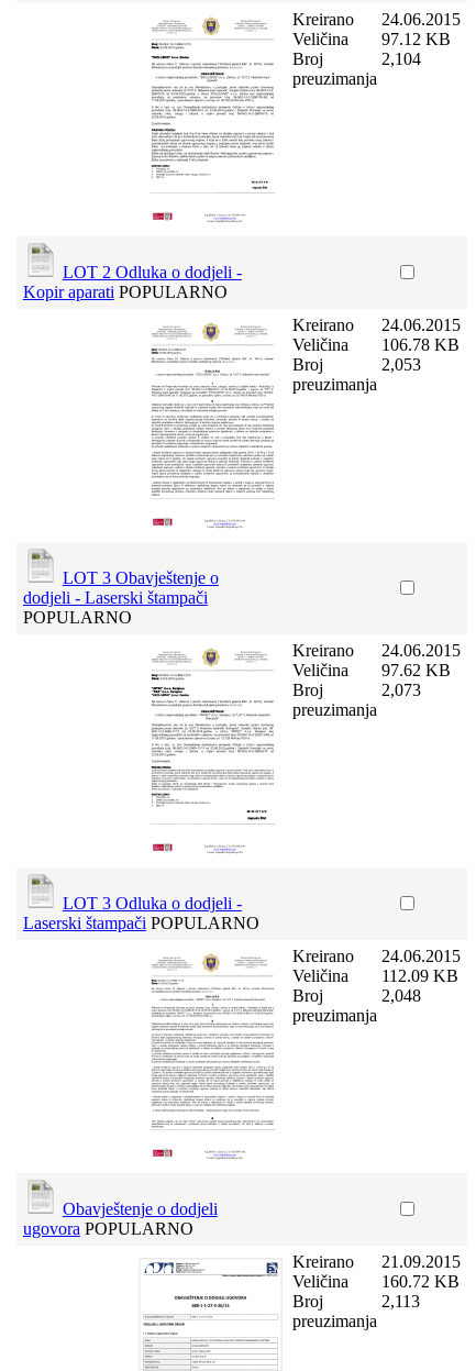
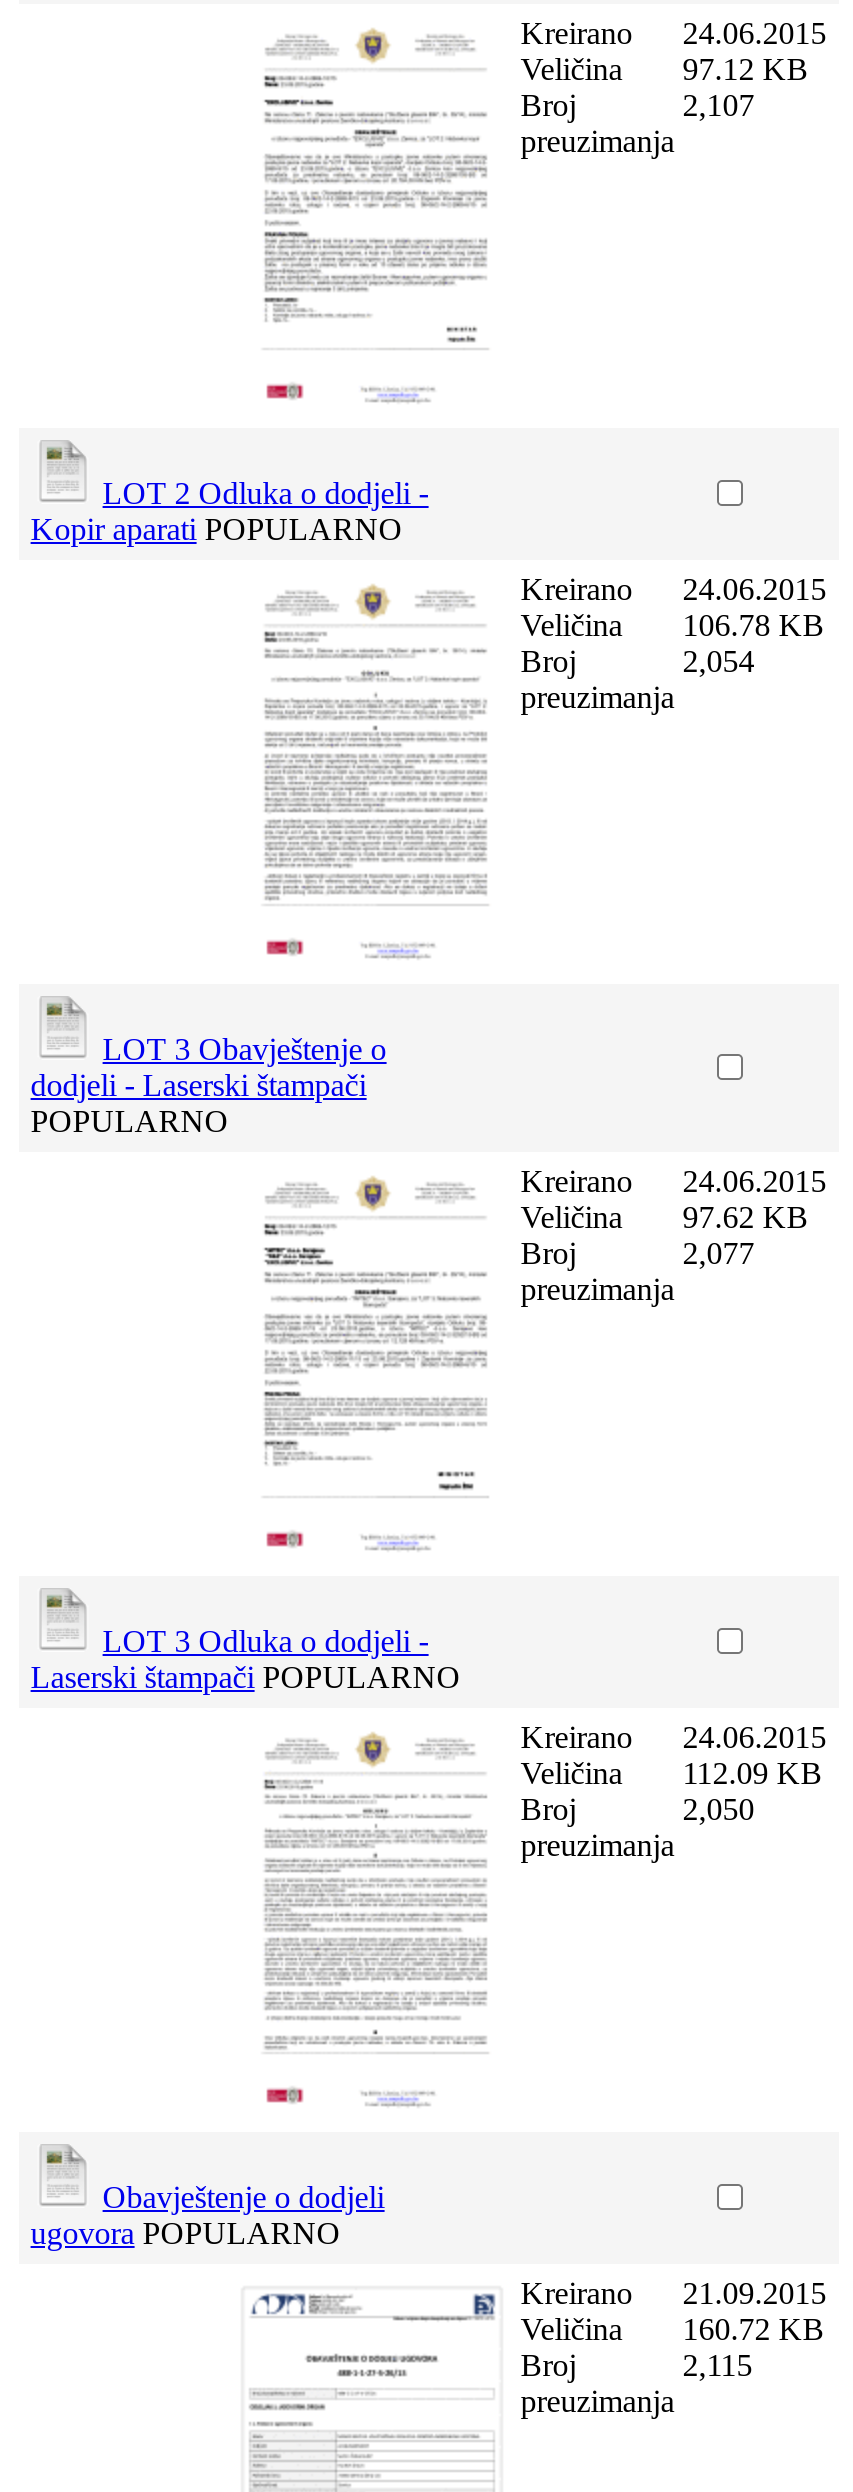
- 2,104
+ 2,107

- 2,053
+ 2,054

- 2,073
+ 2,077

- 2,048
+ 2,050

- 2,113
+ 2,115
